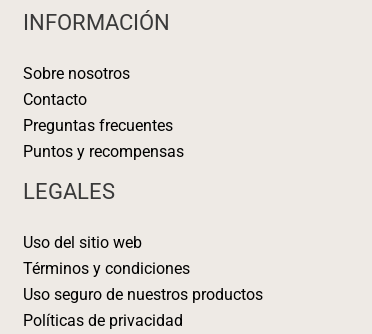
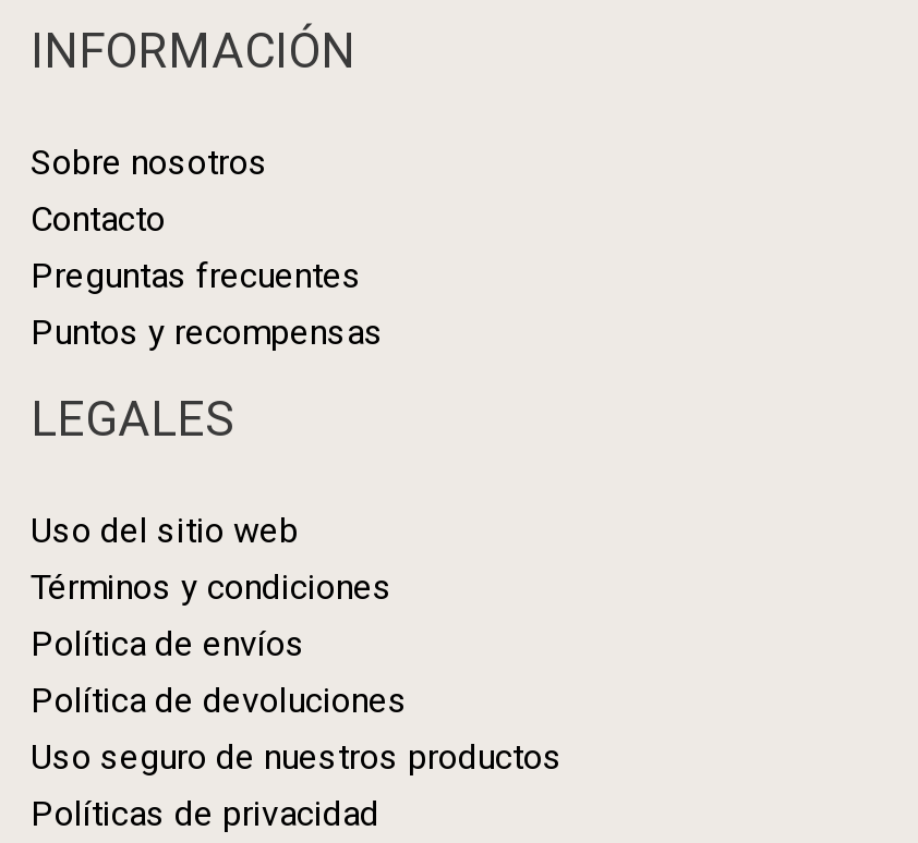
+ Política de envíos
+ Política de devoluciones
